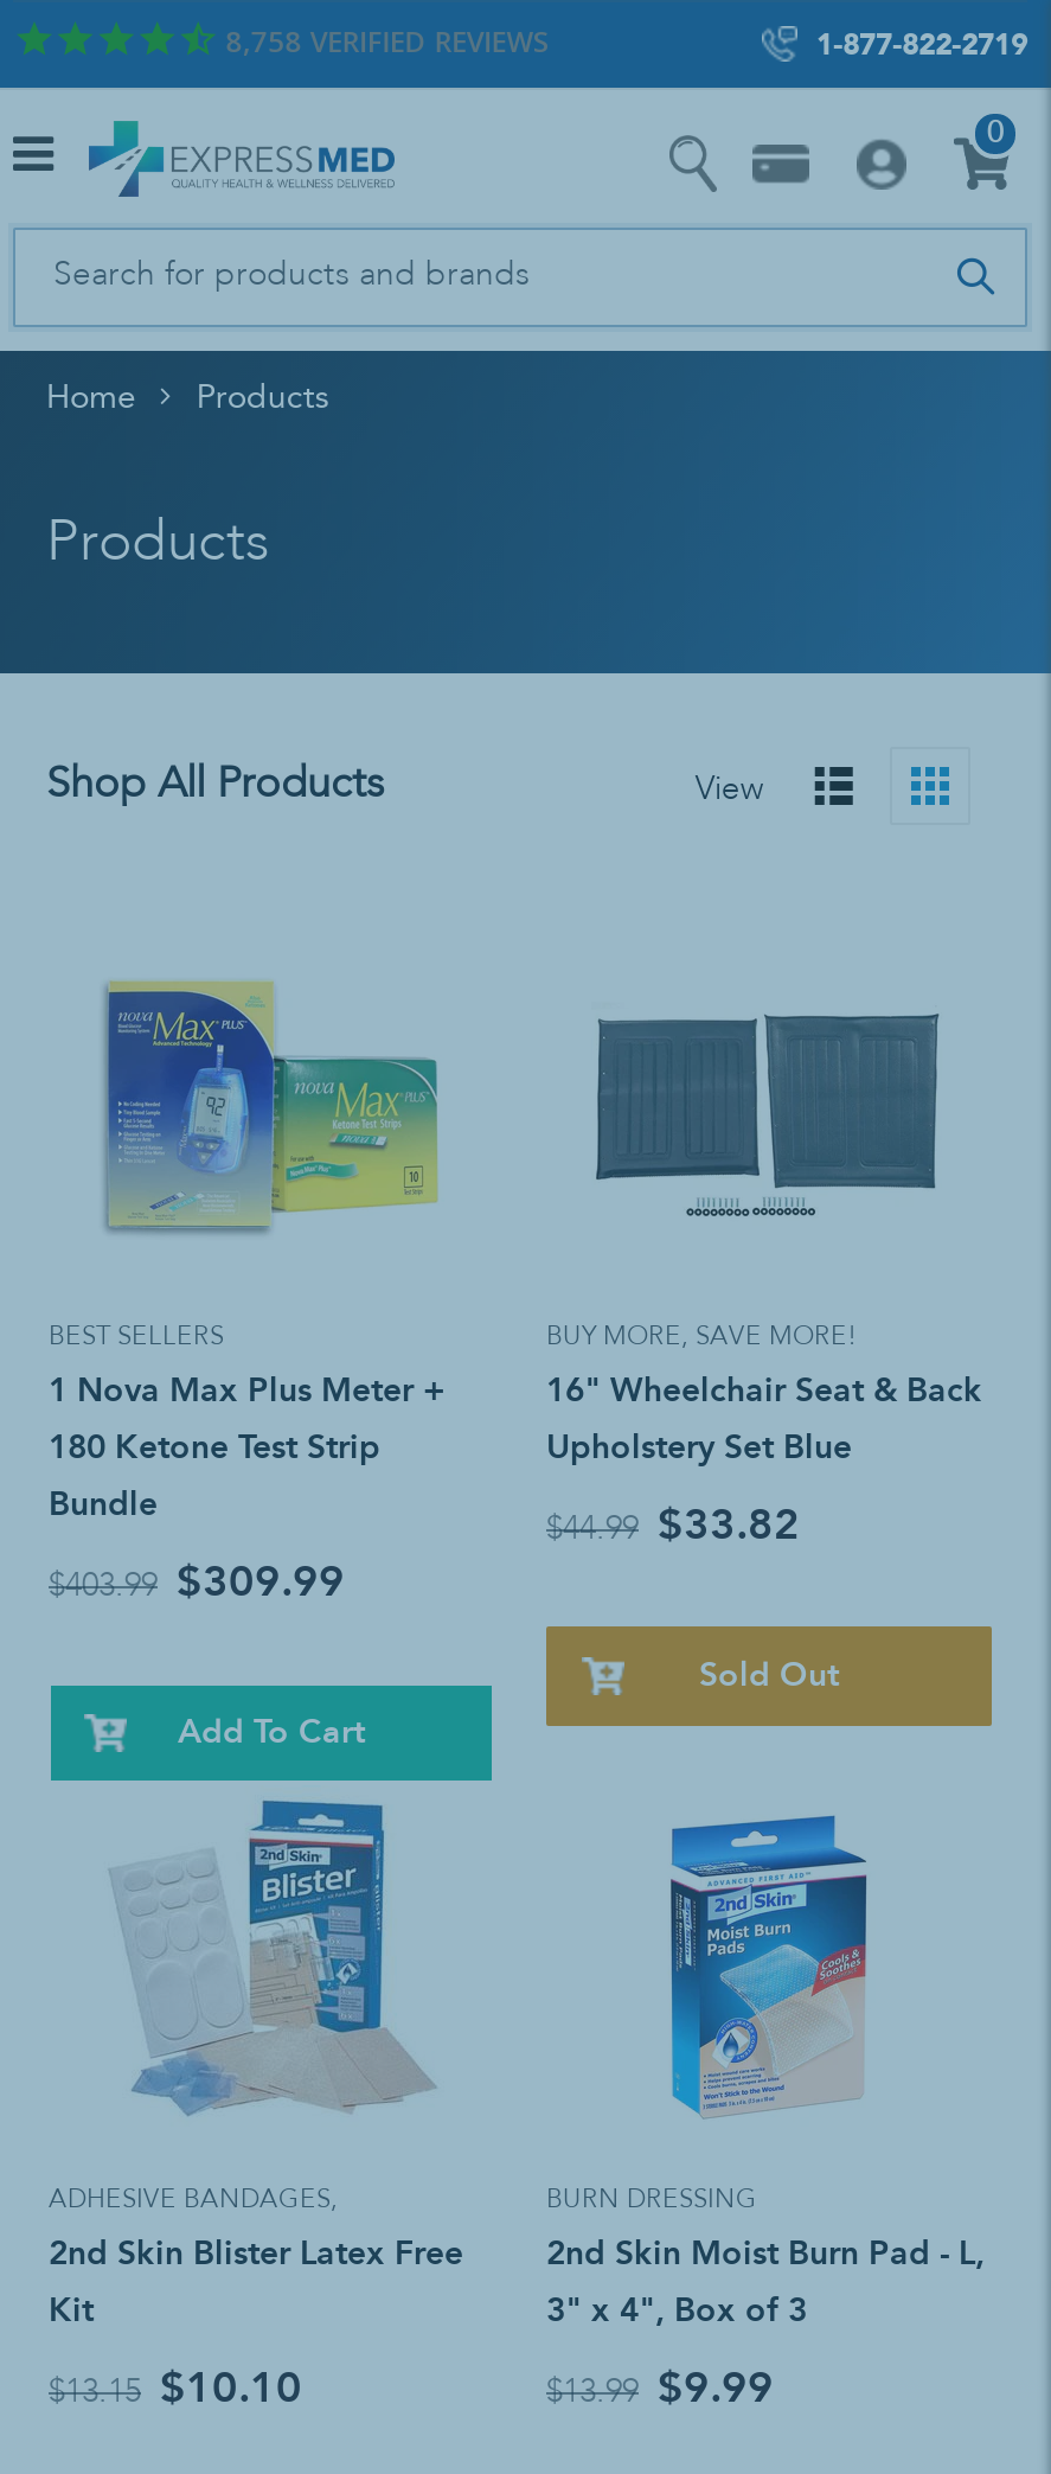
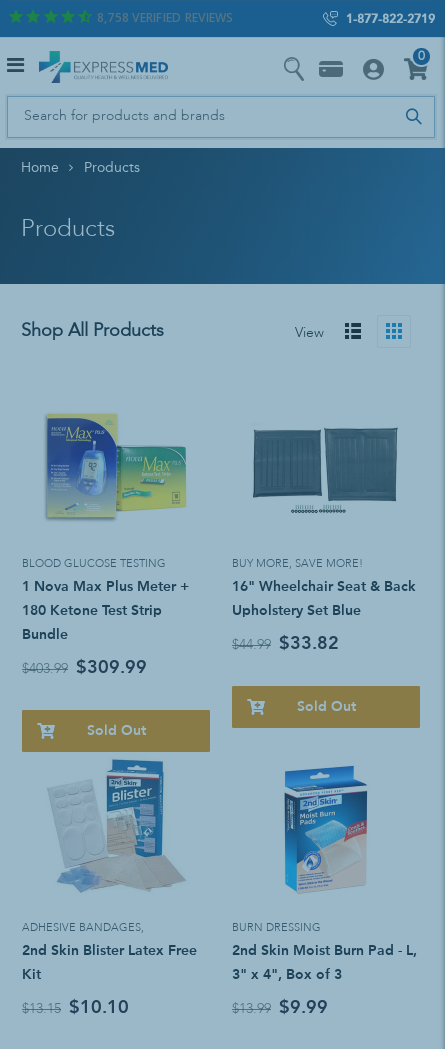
- BEST SELLERS
+ BLOOD GLUCOSE TESTING

- Add To Cart
+ Sold Out
